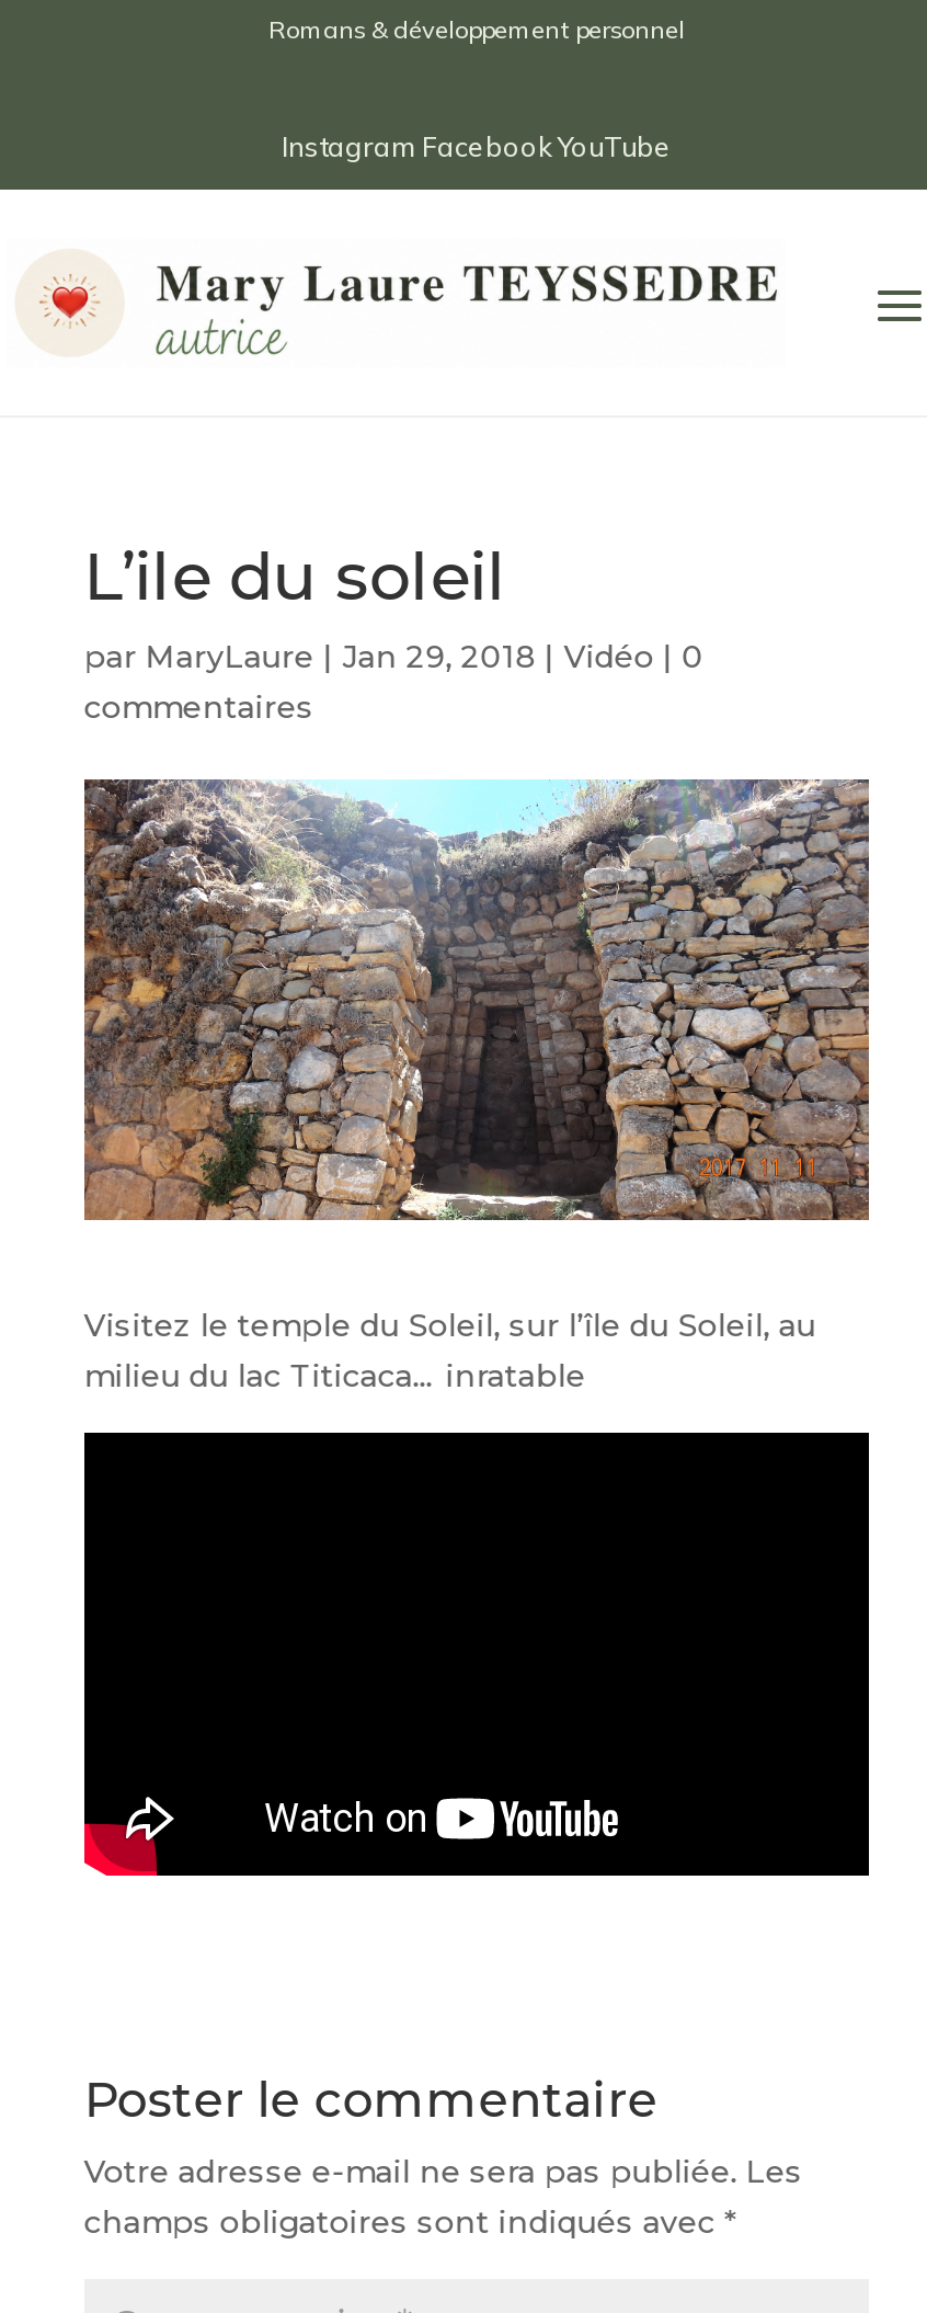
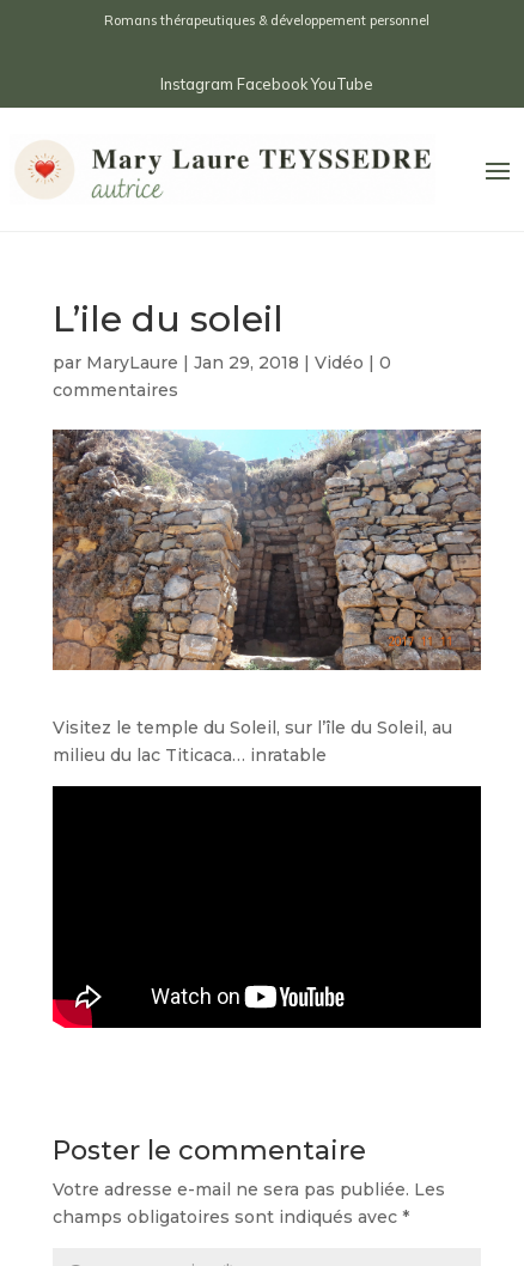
- Romans & développement personnel
+ Romans thérapeutiques & développement personnel
